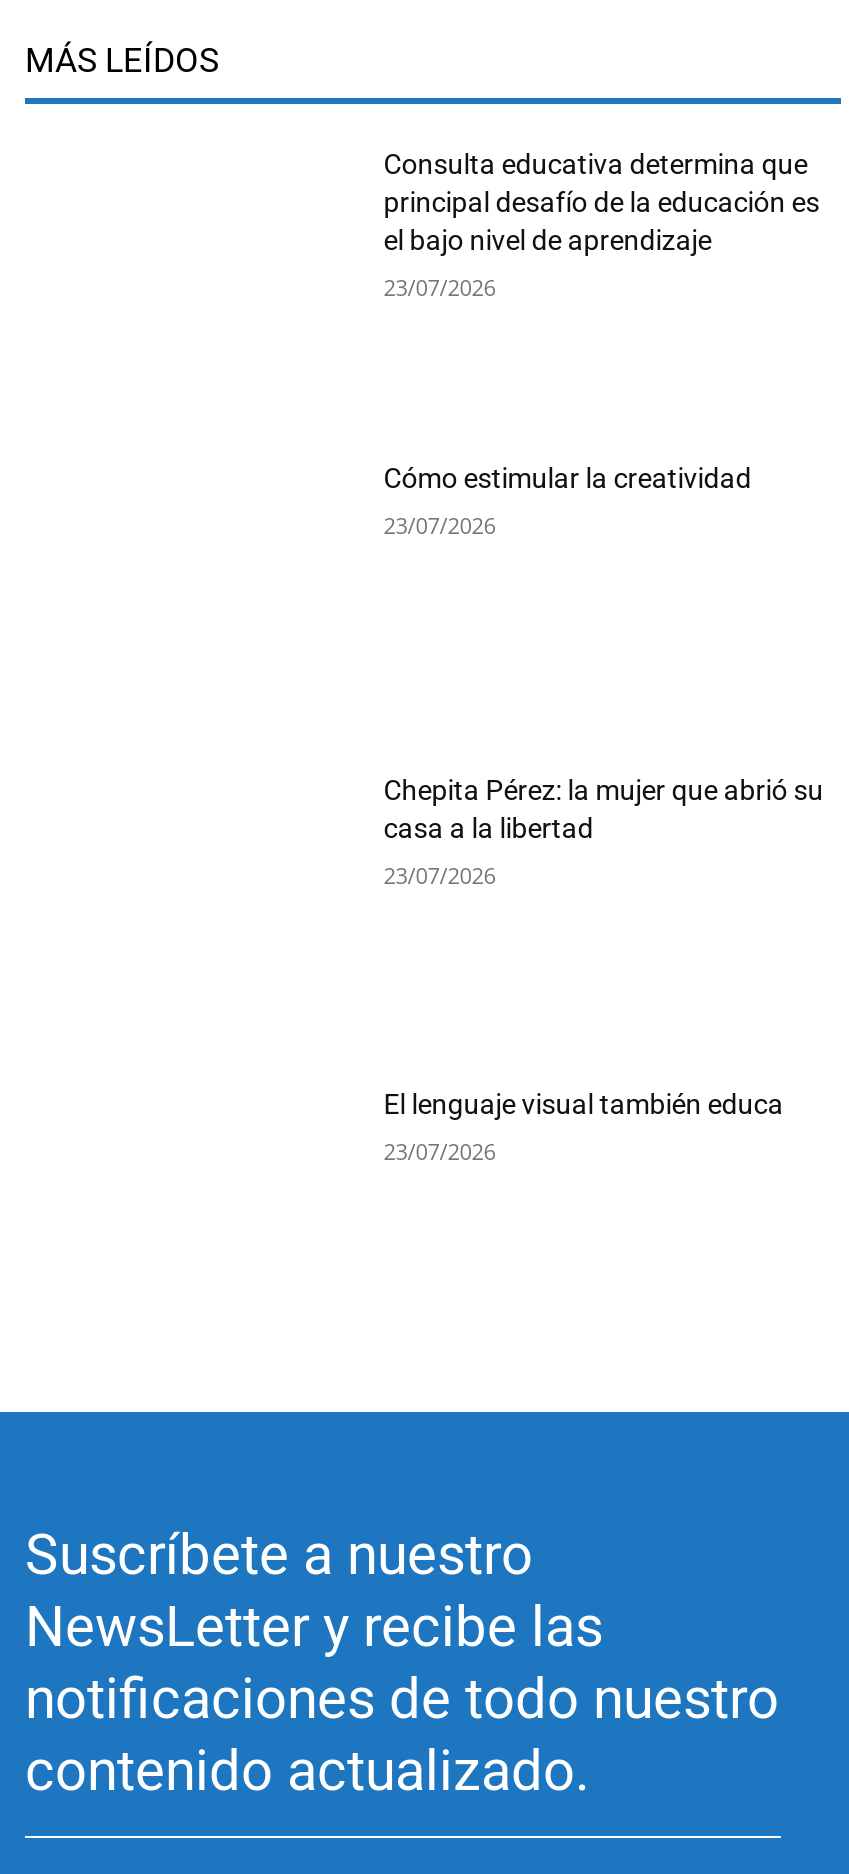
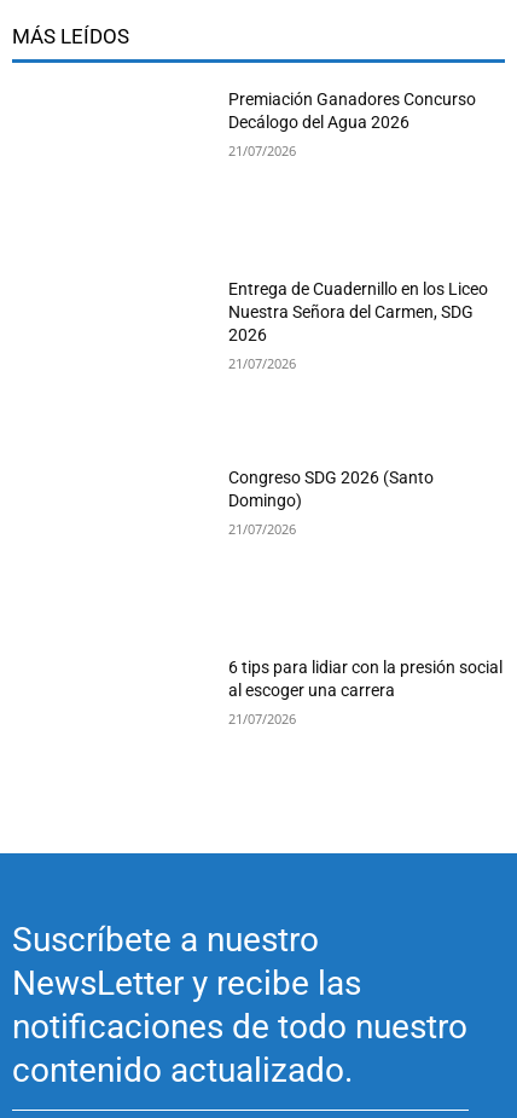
- Consulta educativa determina que
- principal desafío de la educación es
- el bajo nivel de aprendizaje
+ Premiación Ganadores Concurso
+ Decálogo del Agua 2026

- 23/07/2026
+ 21/07/2026

- Cómo estimular la creatividad
+ Entrega de Cuadernillo en los Liceo
+ Nuestra Señora del Carmen, SDG
+ 2026

- 23/07/2026
+ 21/07/2026

- Chepita Pérez: la mujer que abrió su
- casa a la libertad
+ Congreso SDG 2026 (Santo
+ Domingo)

- 23/07/2026
+ 21/07/2026

- El lenguaje visual también educa
+ 6 tips para lidiar con la presión social
+ al escoger una carrera

- 23/07/2026
+ 21/07/2026
